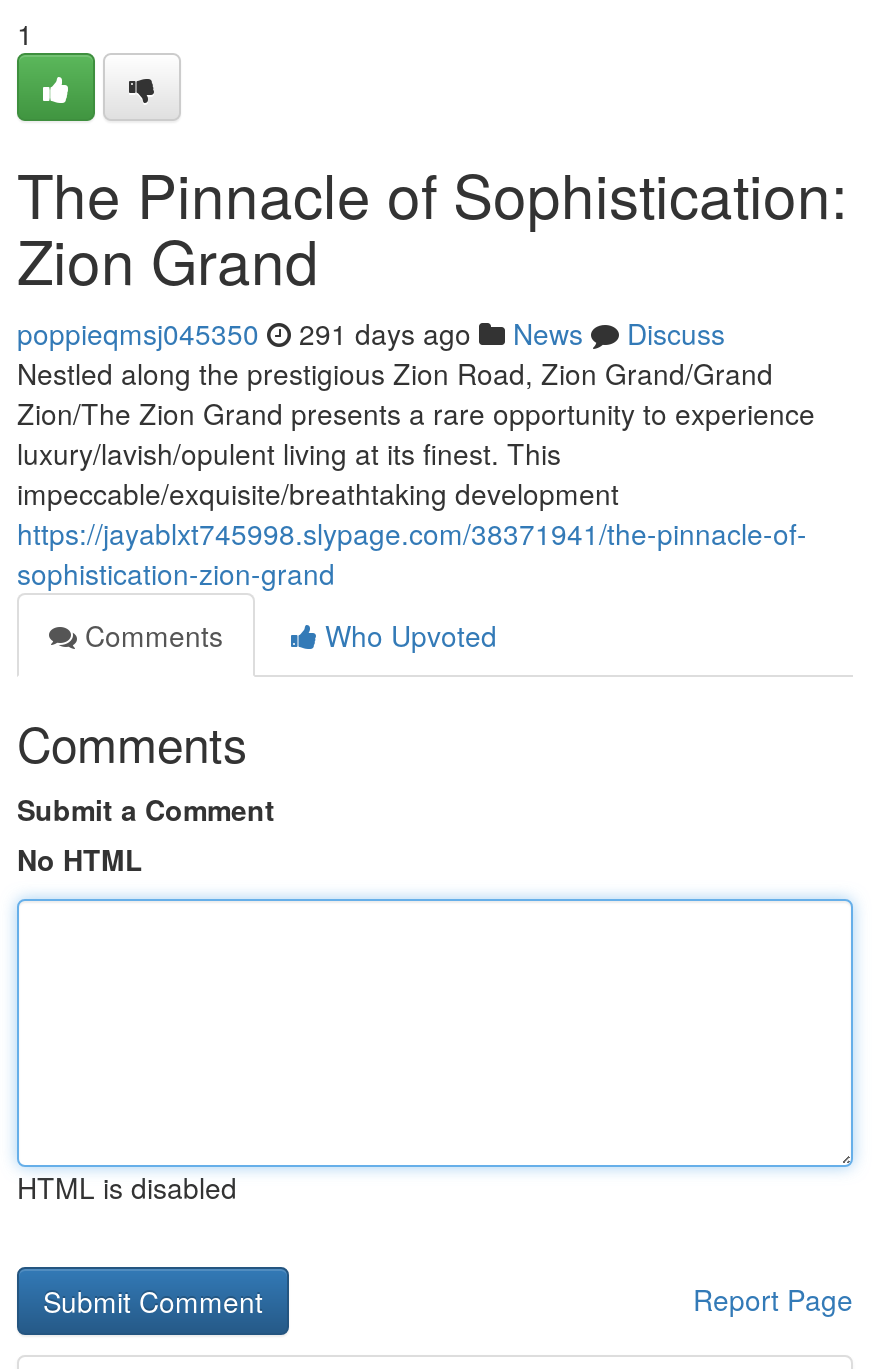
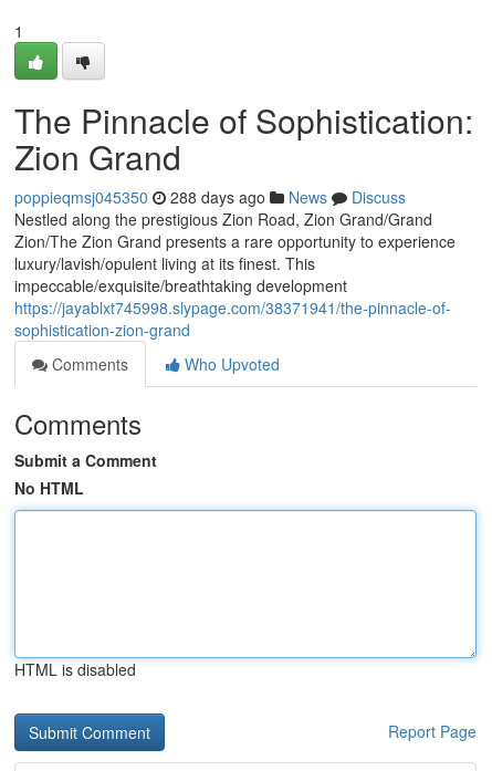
- poppieqmsj045350 291 days ago News Discuss
+ poppieqmsj045350 288 days ago News Discuss
